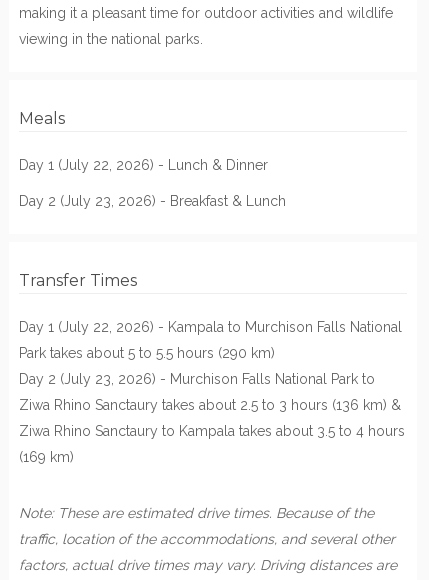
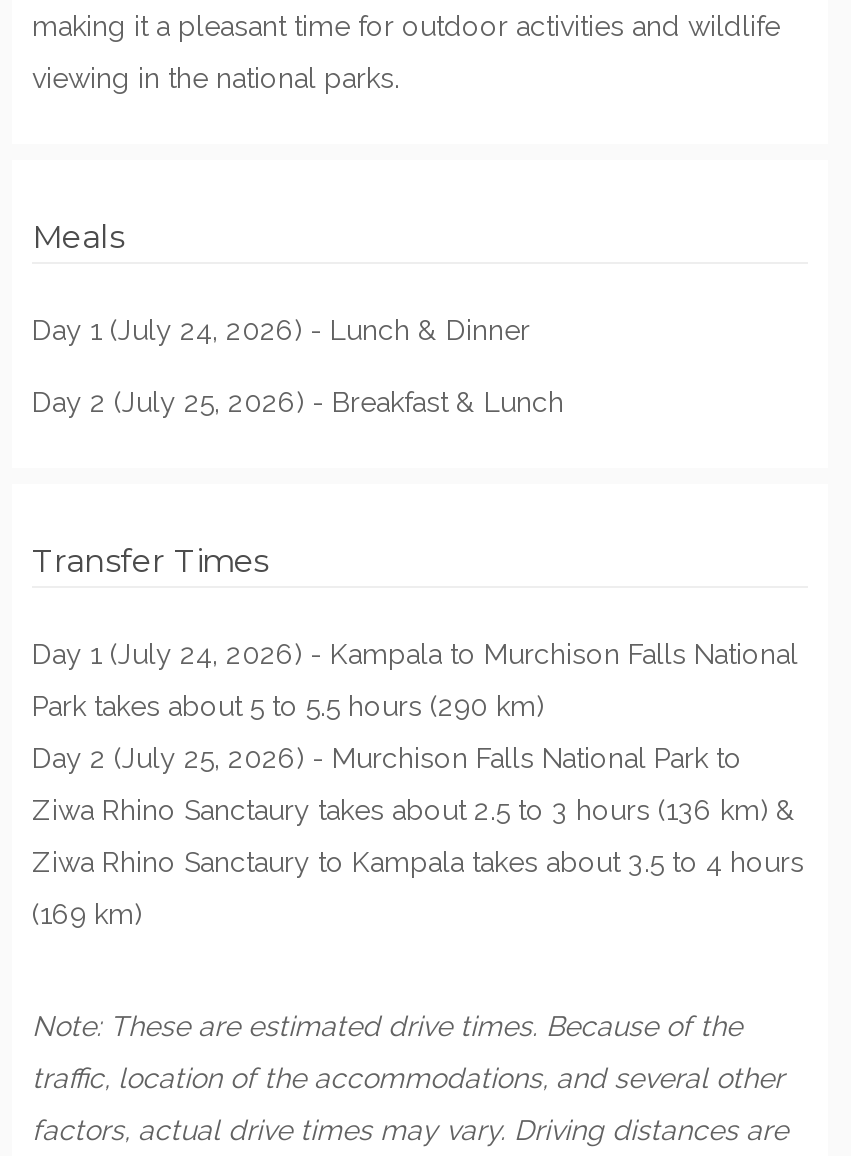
- Day 1 (July 22, 2026) - Lunch & Dinner
+ Day 1 (July 24, 2026) - Lunch & Dinner

- Day 2 (July 23, 2026) - Breakfast & Lunch
+ Day 2 (July 25, 2026) - Breakfast & Lunch

- Day 1 (July 22, 2026) - Kampala to Murchison Falls National
+ Day 1 (July 24, 2026) - Kampala to Murchison Falls National

- Day 2 (July 23, 2026) - Murchison Falls National Park to
+ Day 2 (July 25, 2026) - Murchison Falls National Park to
